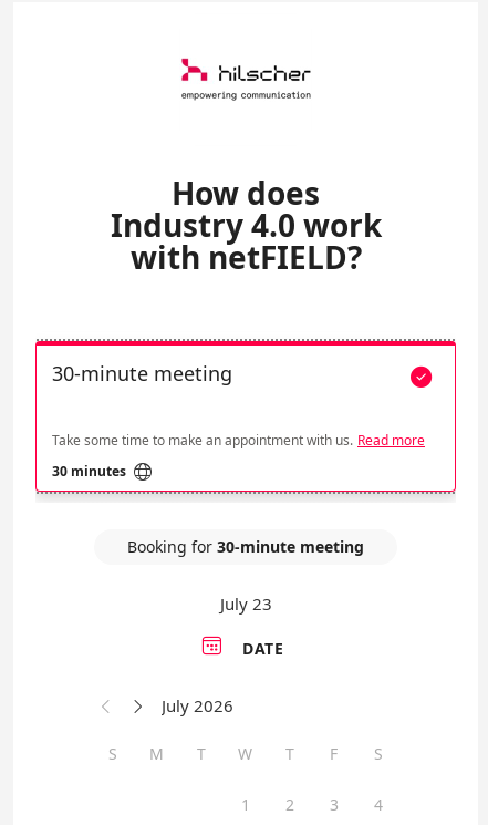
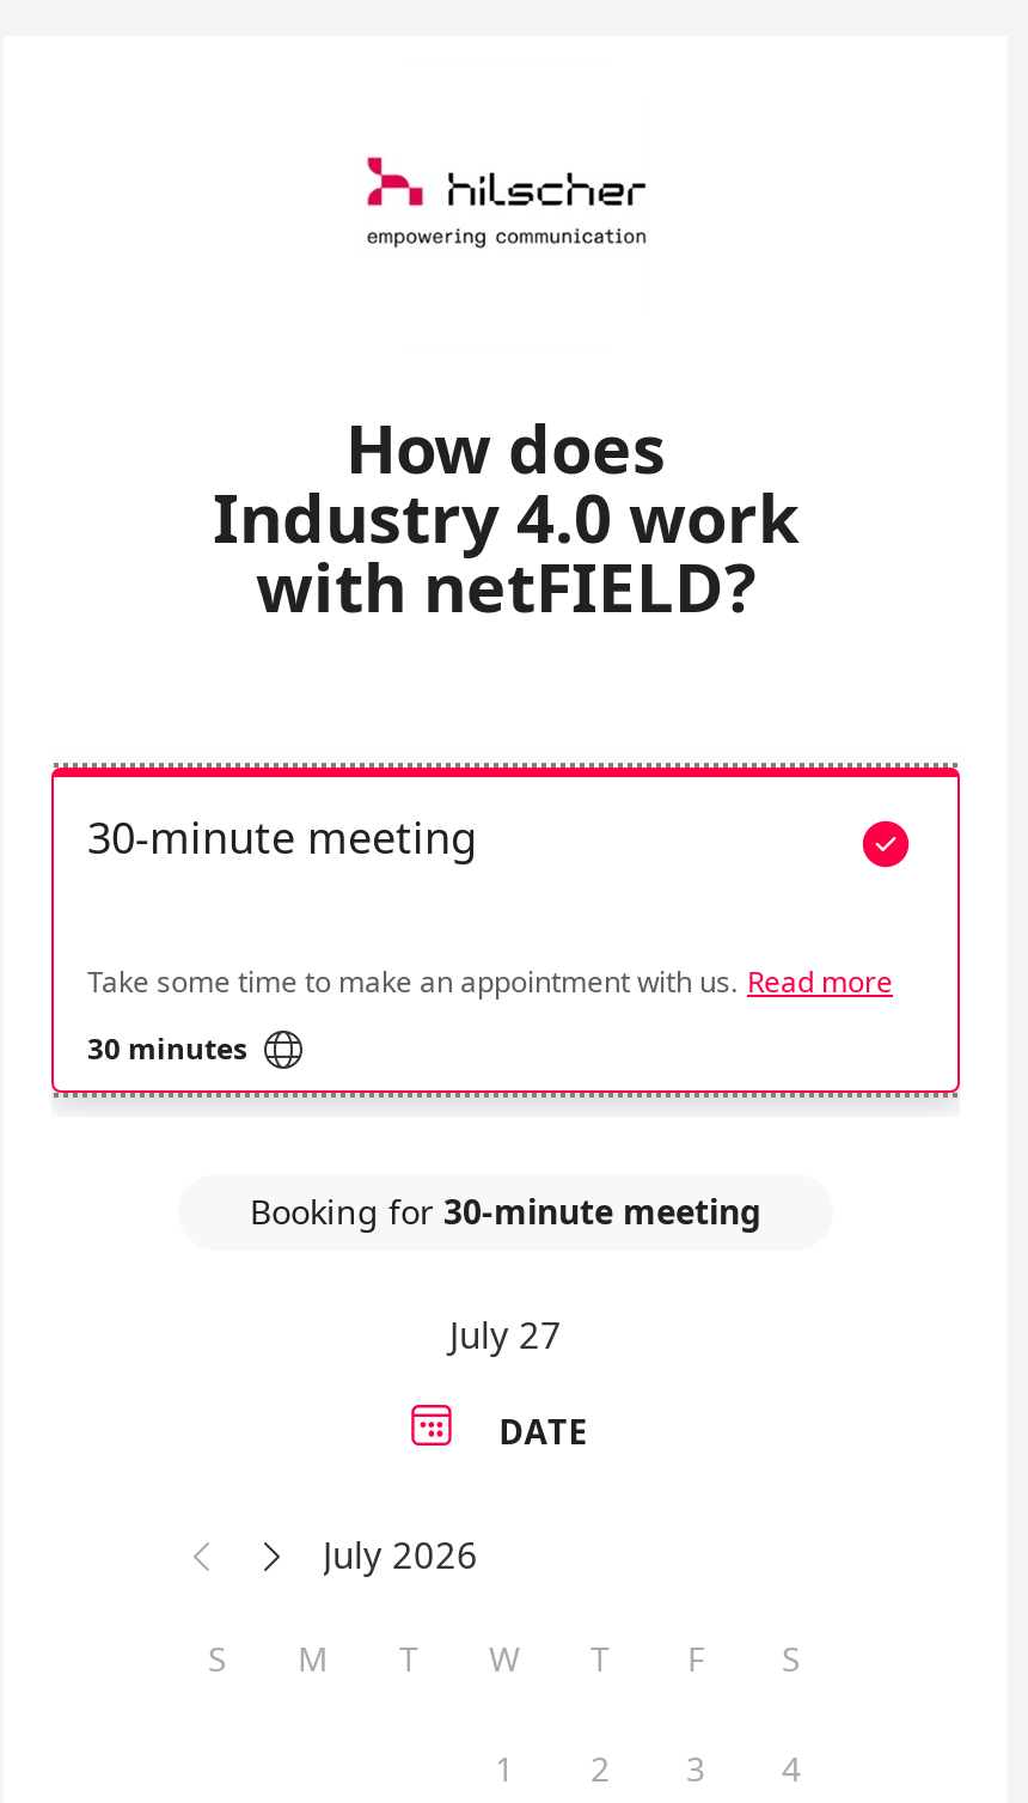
- July 23
+ July 27
